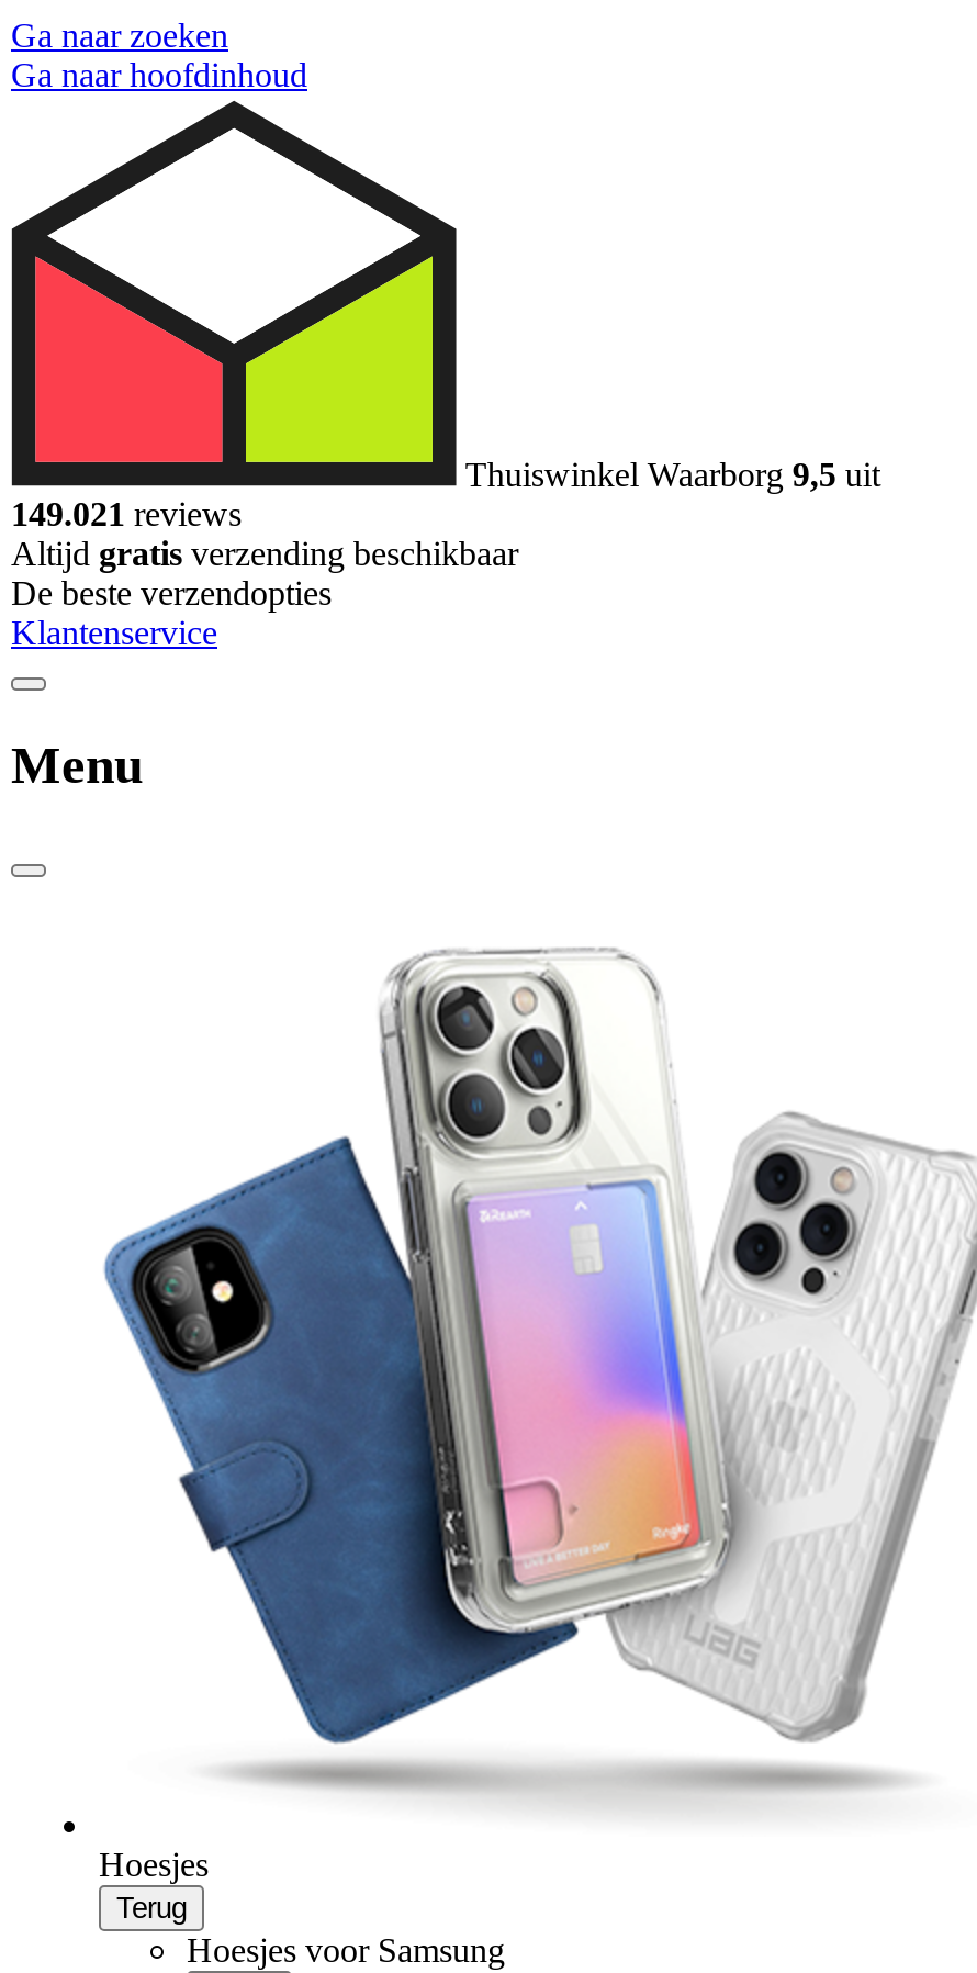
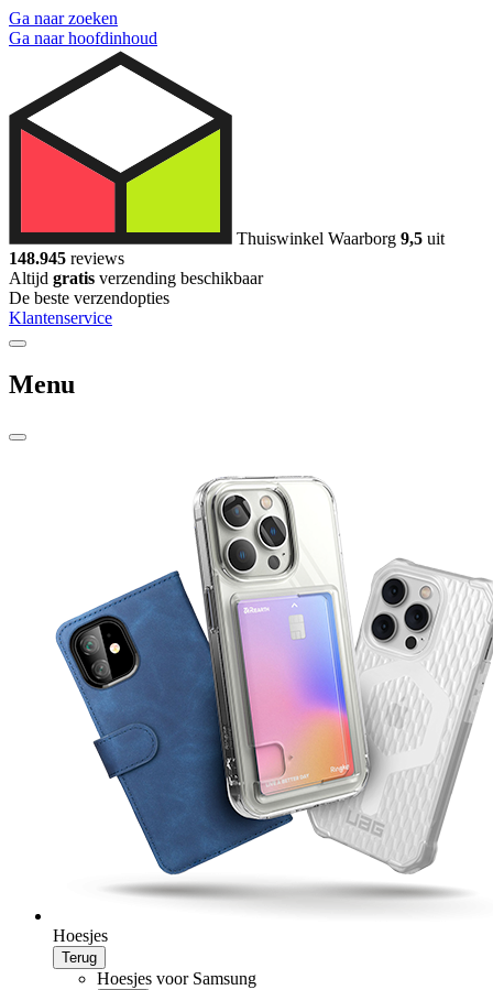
- 149.021 reviews
+ 148.945 reviews
